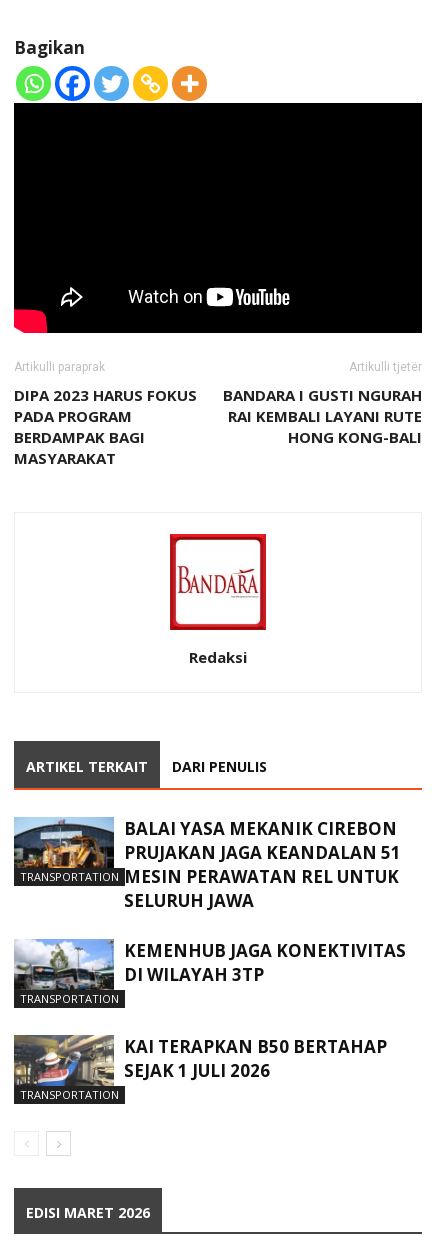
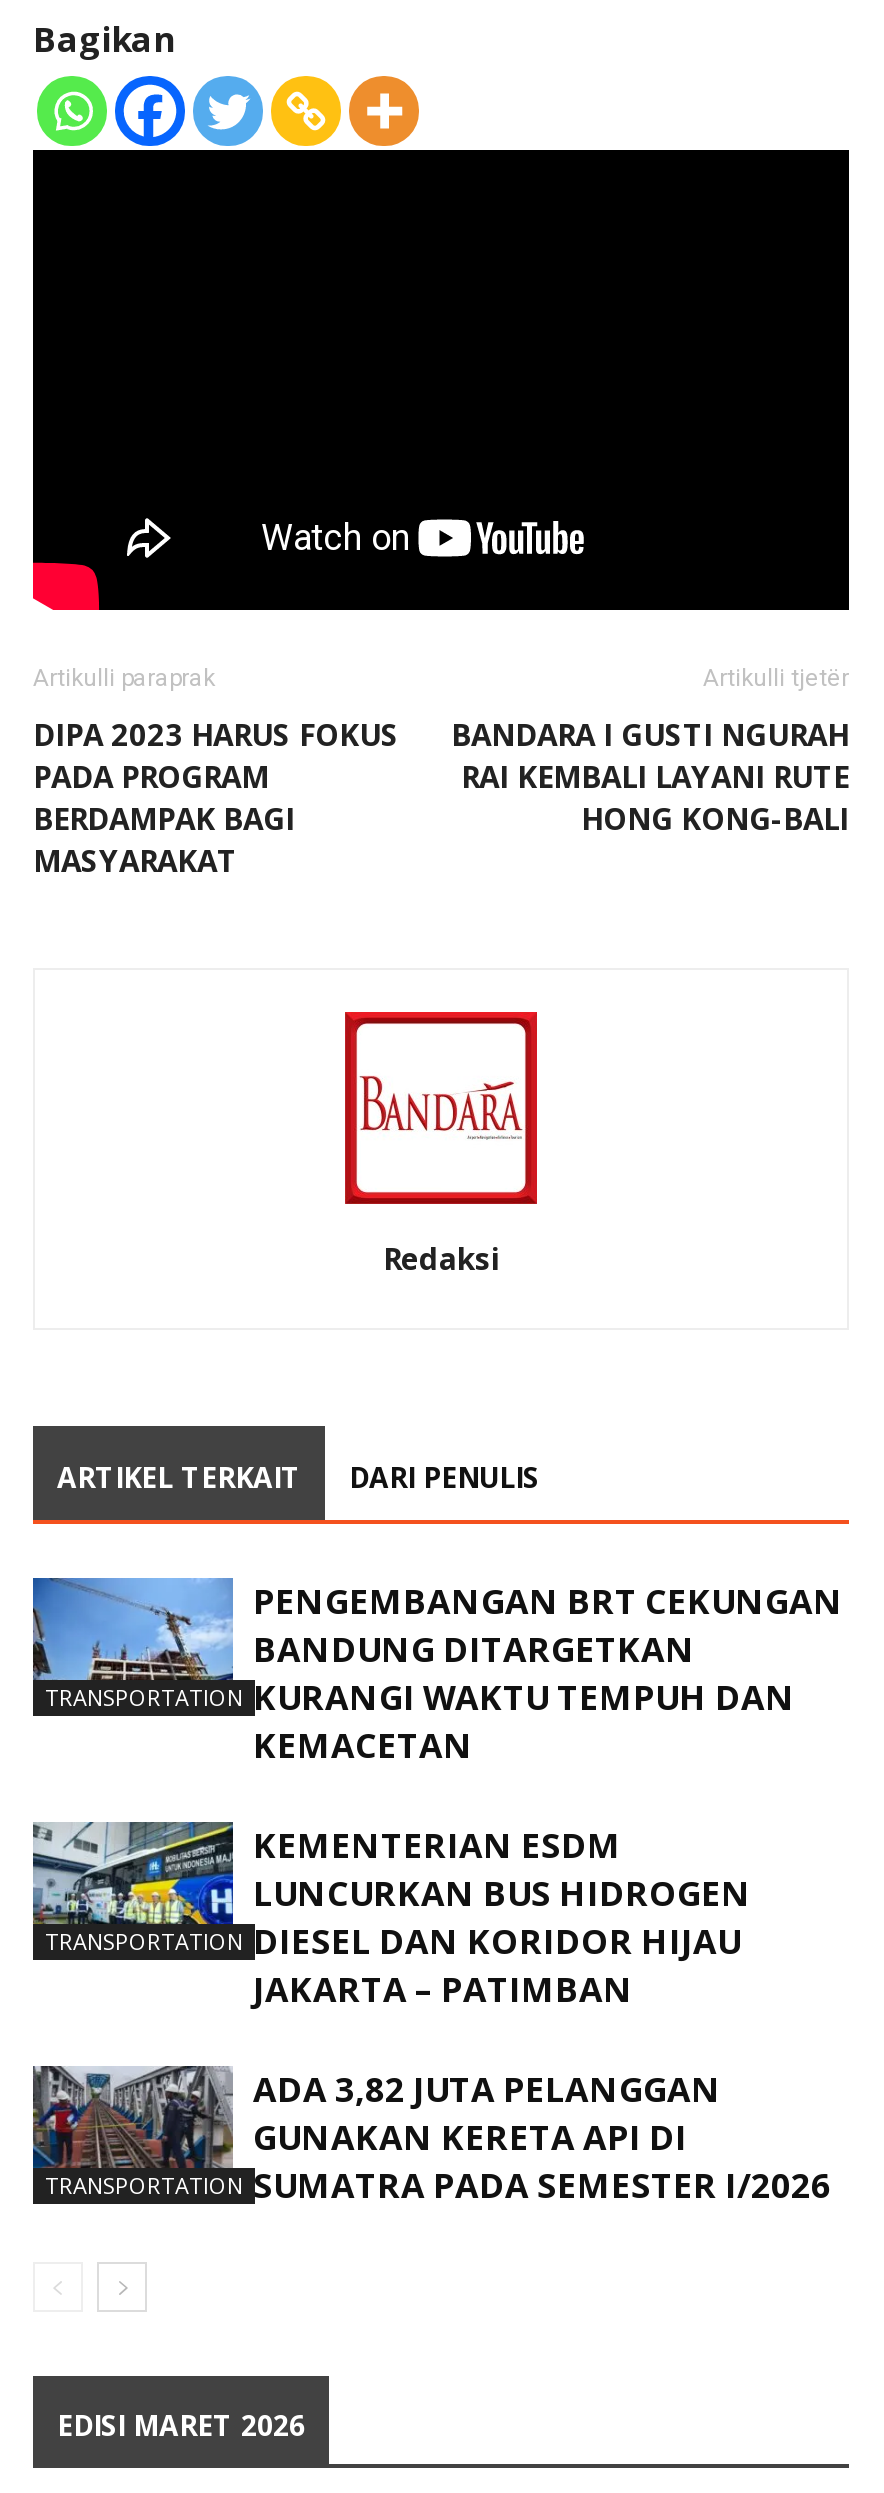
- [image]
- BALAI YASA MEKANIK CIREBON
- PRUJAKAN JAGA KEANDALAN 51
- MESIN PERAWATAN REL UNTUK
- SELURUH JAWA
+ [image]
+ PENGEMBANGAN BRT CEKUNGAN
+ BANDUNG DITARGETKAN
+ KURANGI WAKTU TEMPUH DAN
+ KEMACETAN

- [image]
- KEMENHUB JAGA KONEKTIVITAS
- DI WILAYAH 3TP
+ [image]
+ KEMENTERIAN ESDM
+ LUNCURKAN BUS HIDROGEN
+ DIESEL DAN KORIDOR HIJAU
+ JAKARTA – PATIMBAN

- [image]
- KAI TERAPKAN B50 BERTAHAP
- SEJAK 1 JULI 2026
+ [image]
+ ADA 3,82 JUTA PELANGGAN
+ GUNAKAN KERETA API DI
+ SUMATRA PADA SEMESTER I/2026
